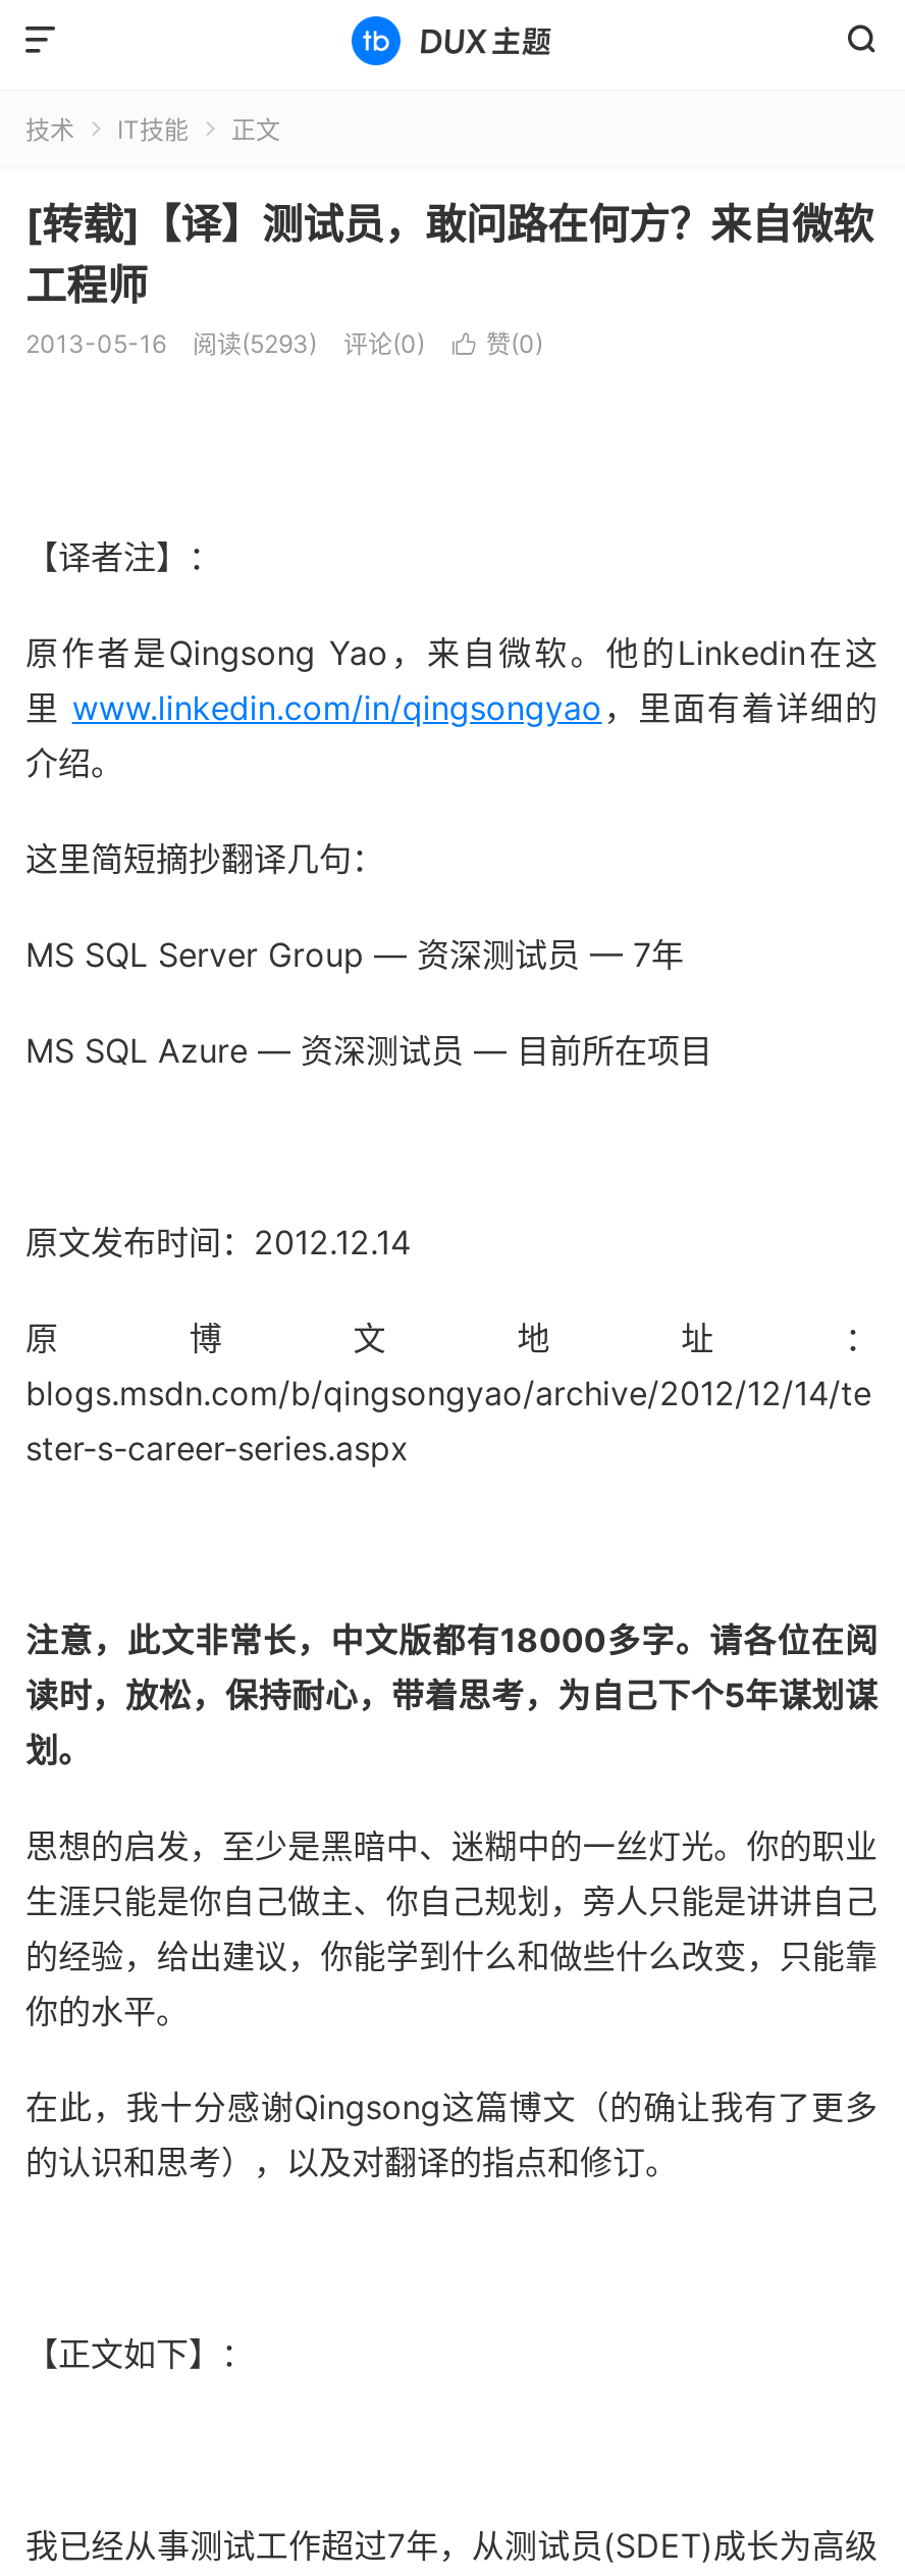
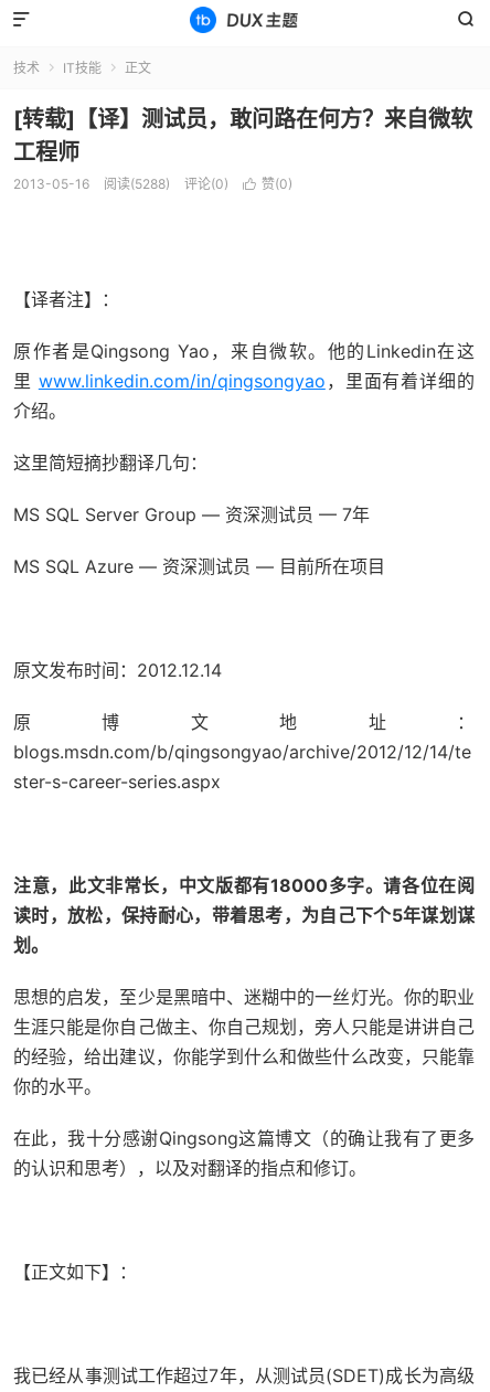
- 阅读(5293)
+ 阅读(5288)
